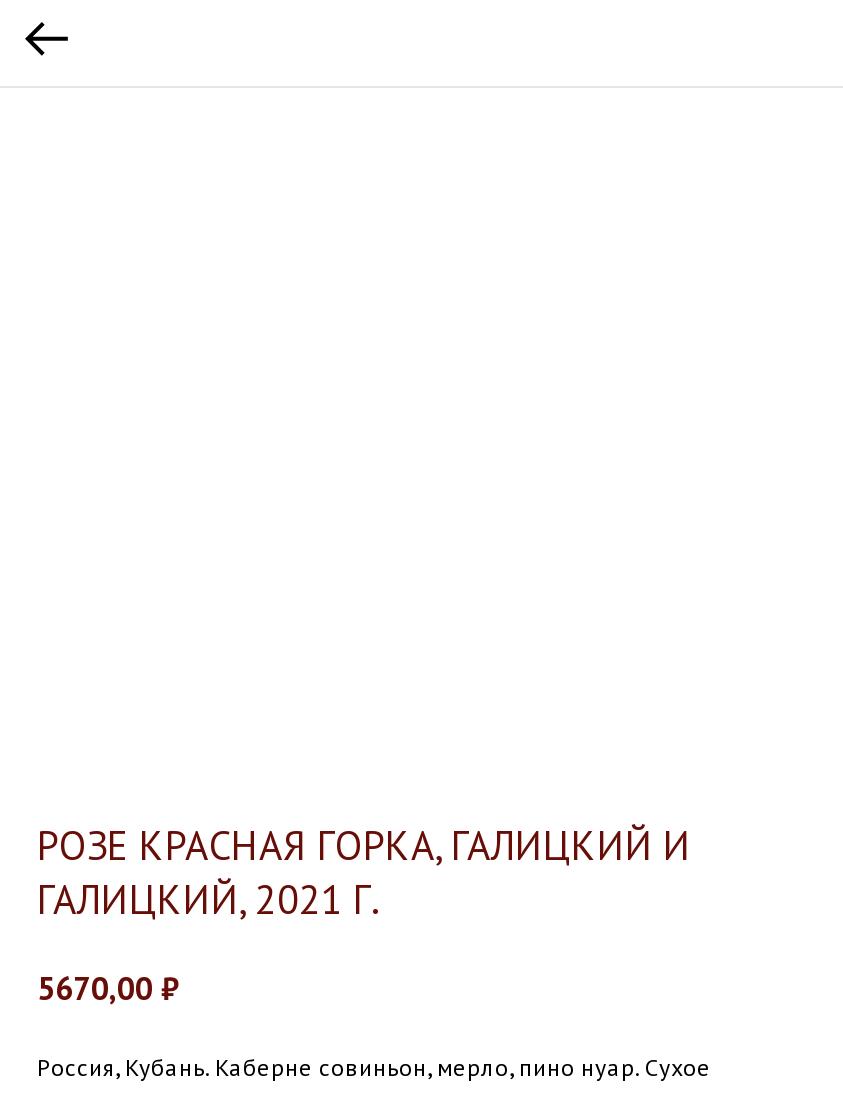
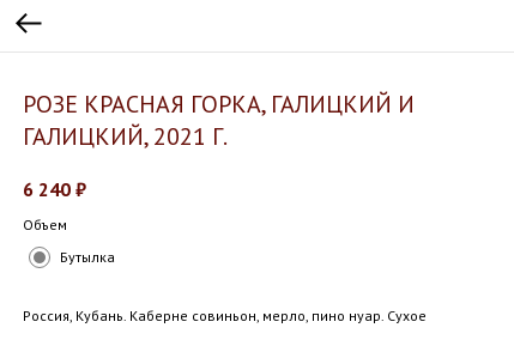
moved up: РОЗЕ КРАСНАЯ ГОРКА, ГАЛИЦКИЙ И | ГАЛИЦКИЙ, 2021 Г.

- 5670,00 ₽
+ 6 240 ₽
+ Объем
+ Бутылка
